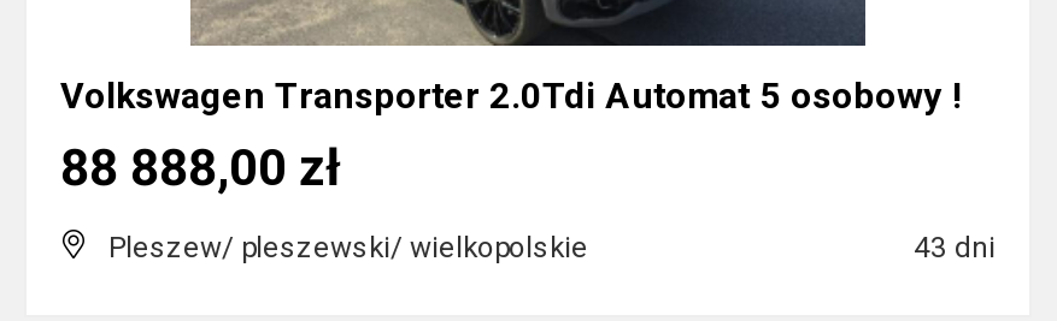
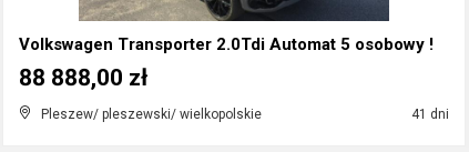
- 43 dni
+ 41 dni
